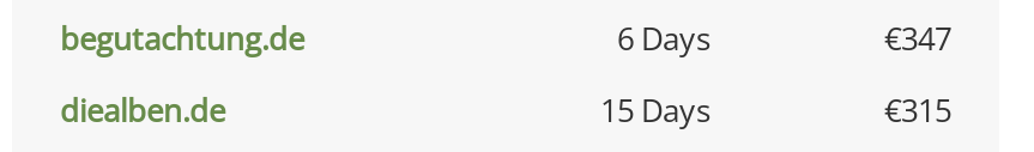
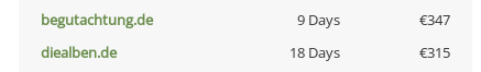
- 6 Days
+ 9 Days

- 15 Days
+ 18 Days
